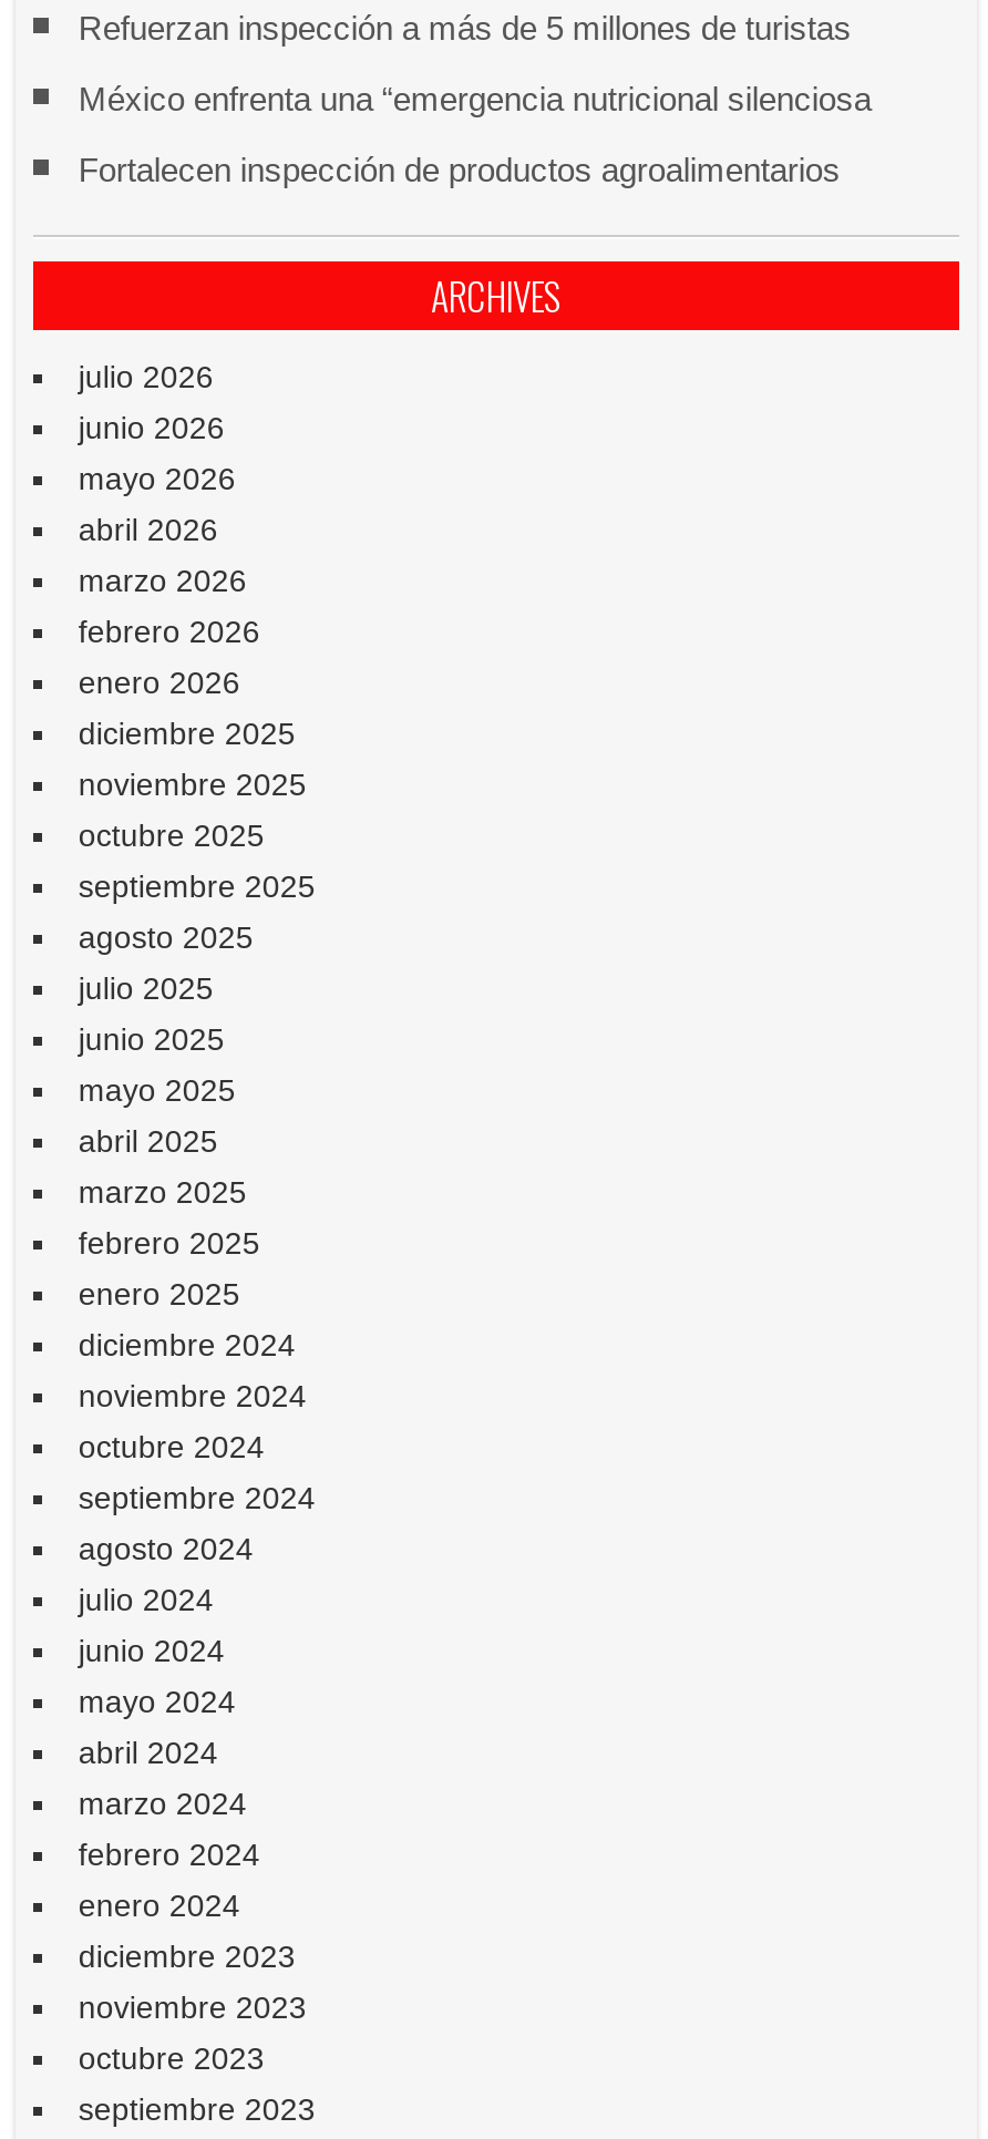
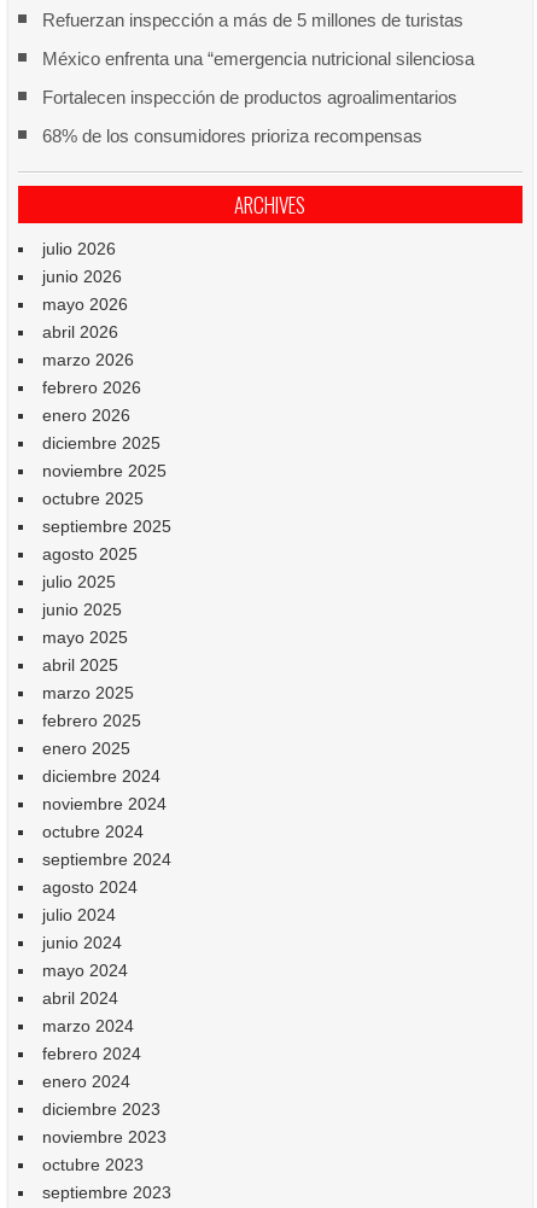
+ 68% de los consumidores prioriza recompensas
